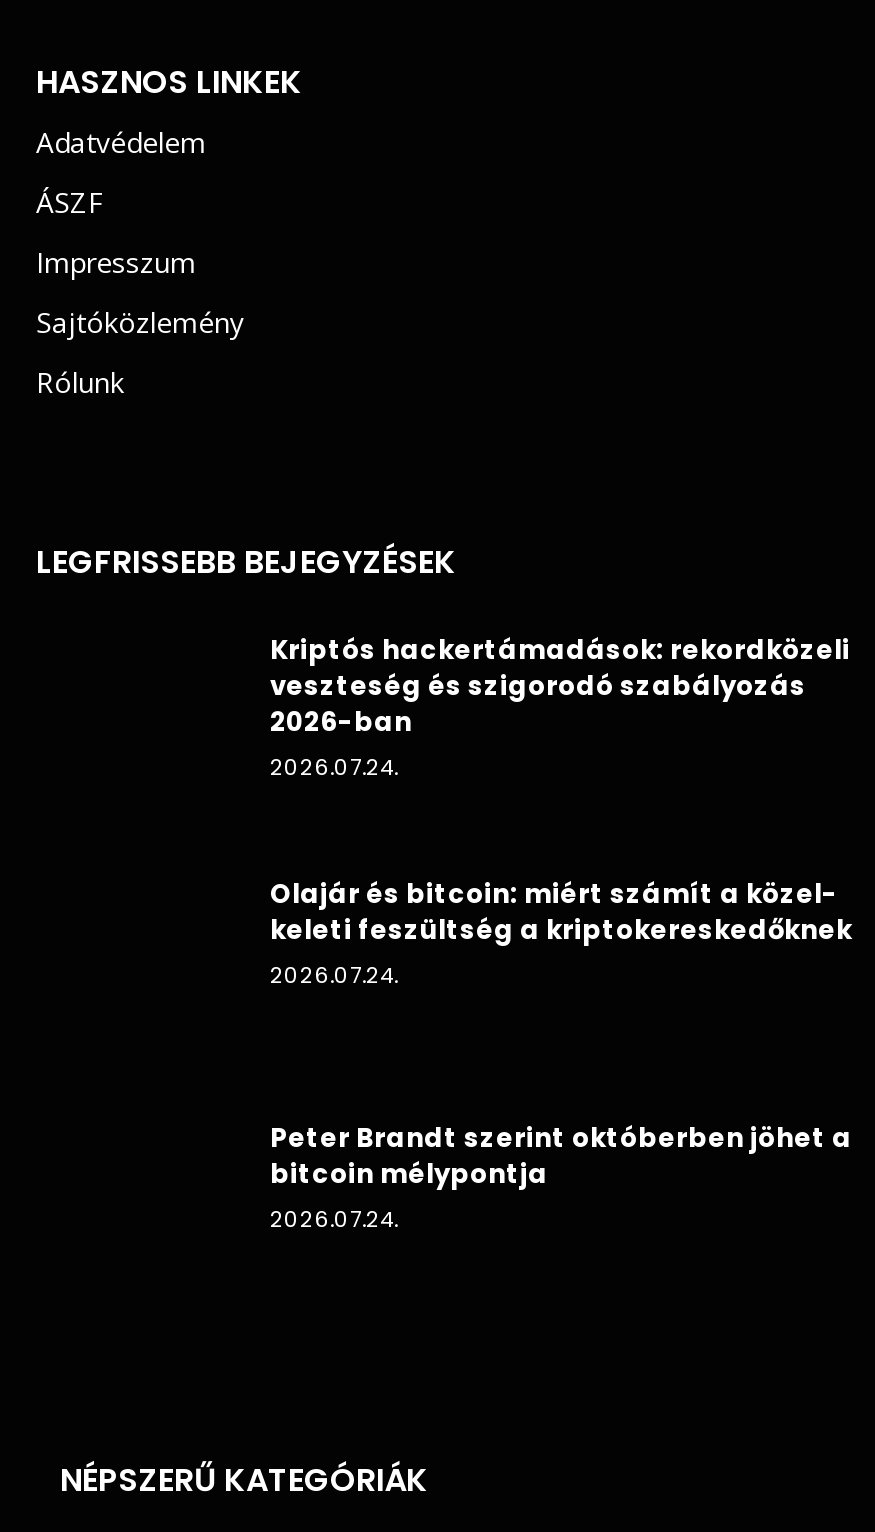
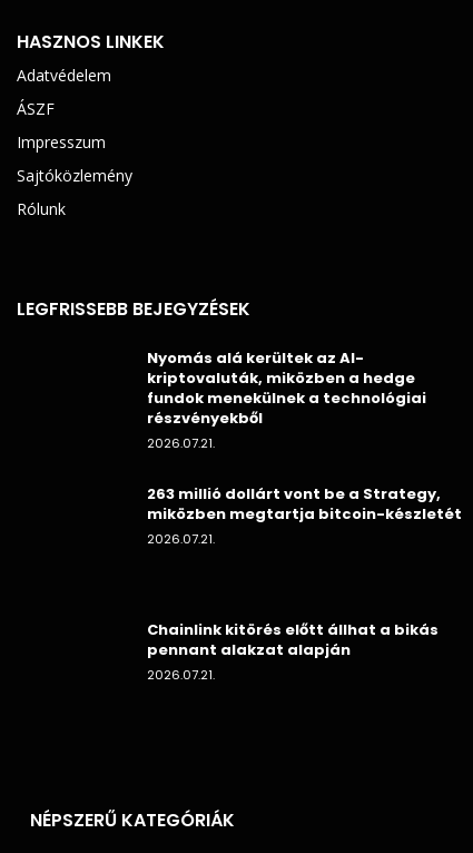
- Kriptós hackertámadások: rekordközeli
- veszteség és szigorodó szabályozás
- 2026-ban
- 2026.07.24.
+ Nyomás alá kerültek az AI-
+ kriptovaluták, miközben a hedge
+ fundok menekülnek a technológiai
+ részvényekből
+ 2026.07.21.

- Olajár és bitcoin: miért számít a közel-
- keleti feszültség a kriptokereskedőknek
- 2026.07.24.
+ 263 millió dollárt vont be a Strategy,
+ miközben megtartja bitcoin-készletét
+ 2026.07.21.

- Peter Brandt szerint októberben jöhet a
- bitcoin mélypontja
- 2026.07.24.
+ Chainlink kitörés előtt állhat a bikás
+ pennant alakzat alapján
+ 2026.07.21.
